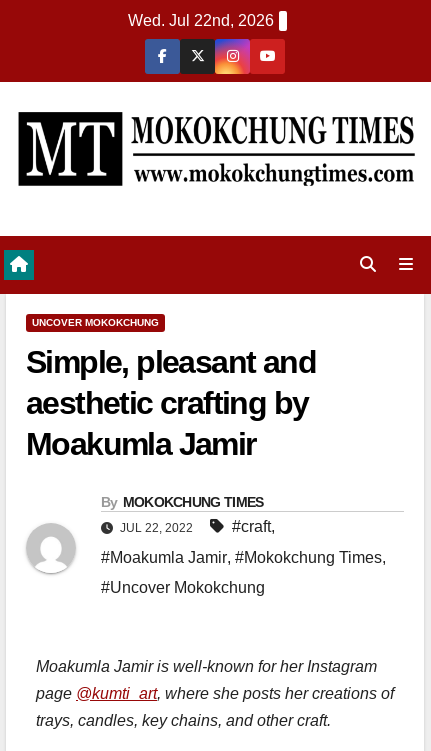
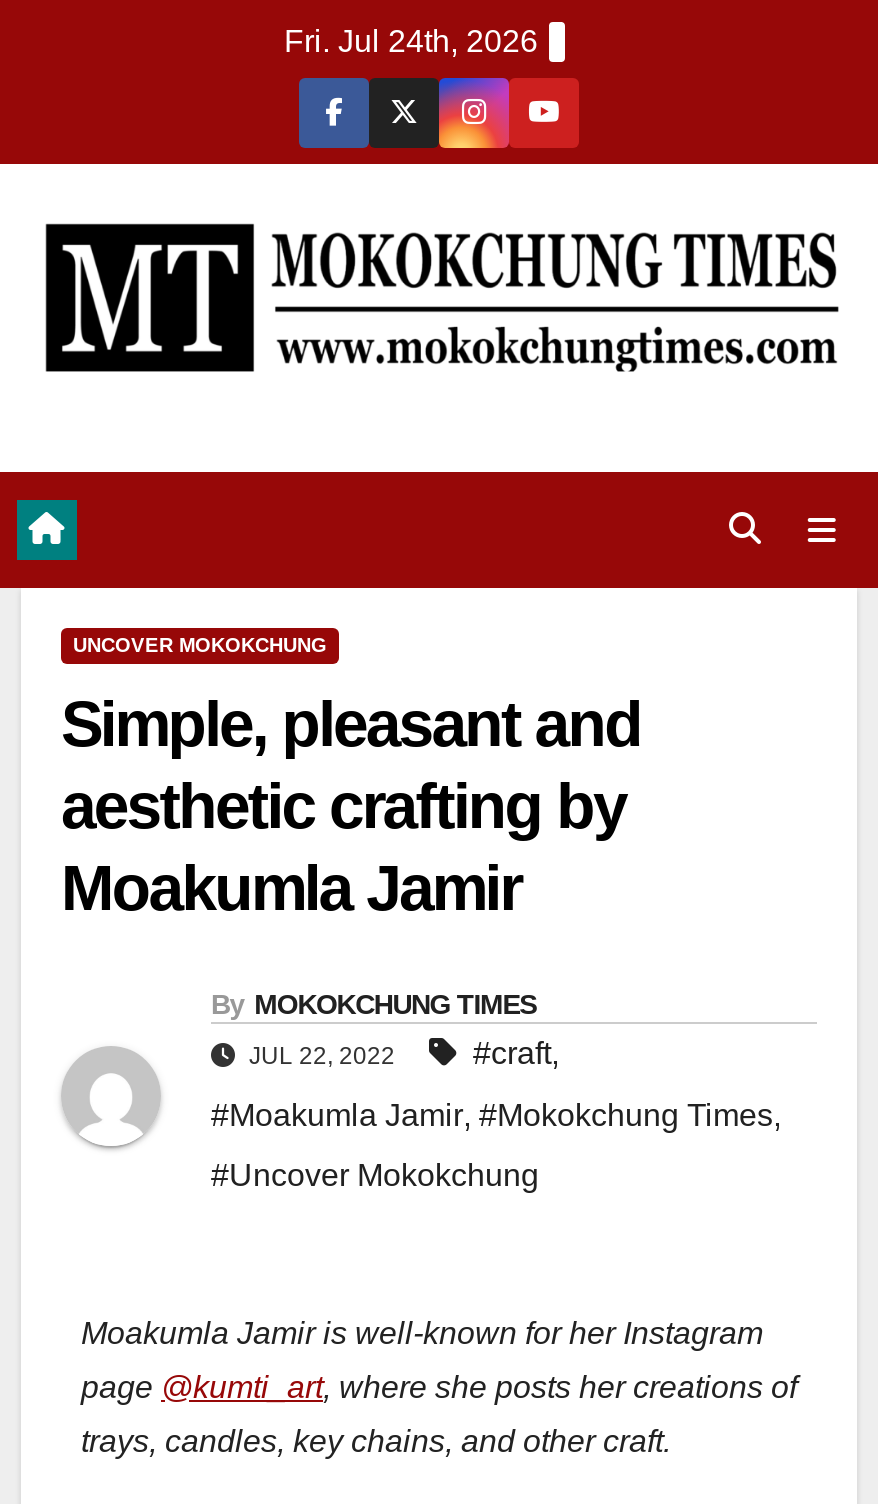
- Wed. Jul 22nd, 2026
+ Fri. Jul 24th, 2026
